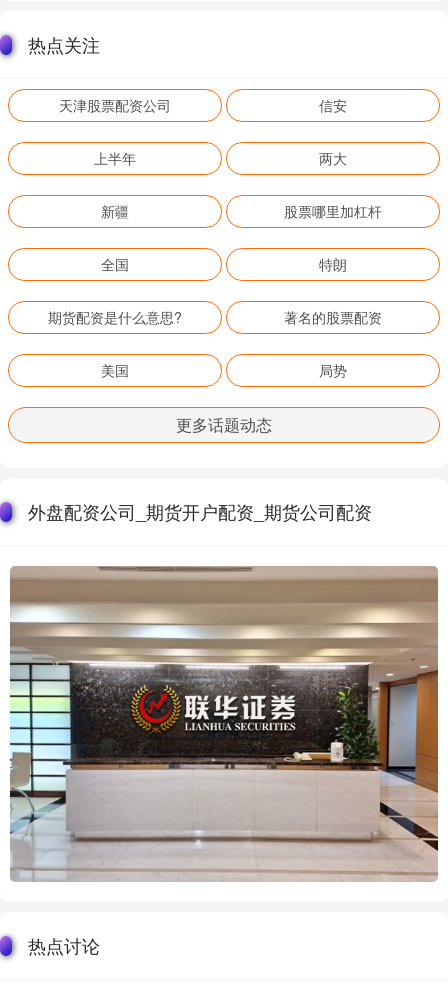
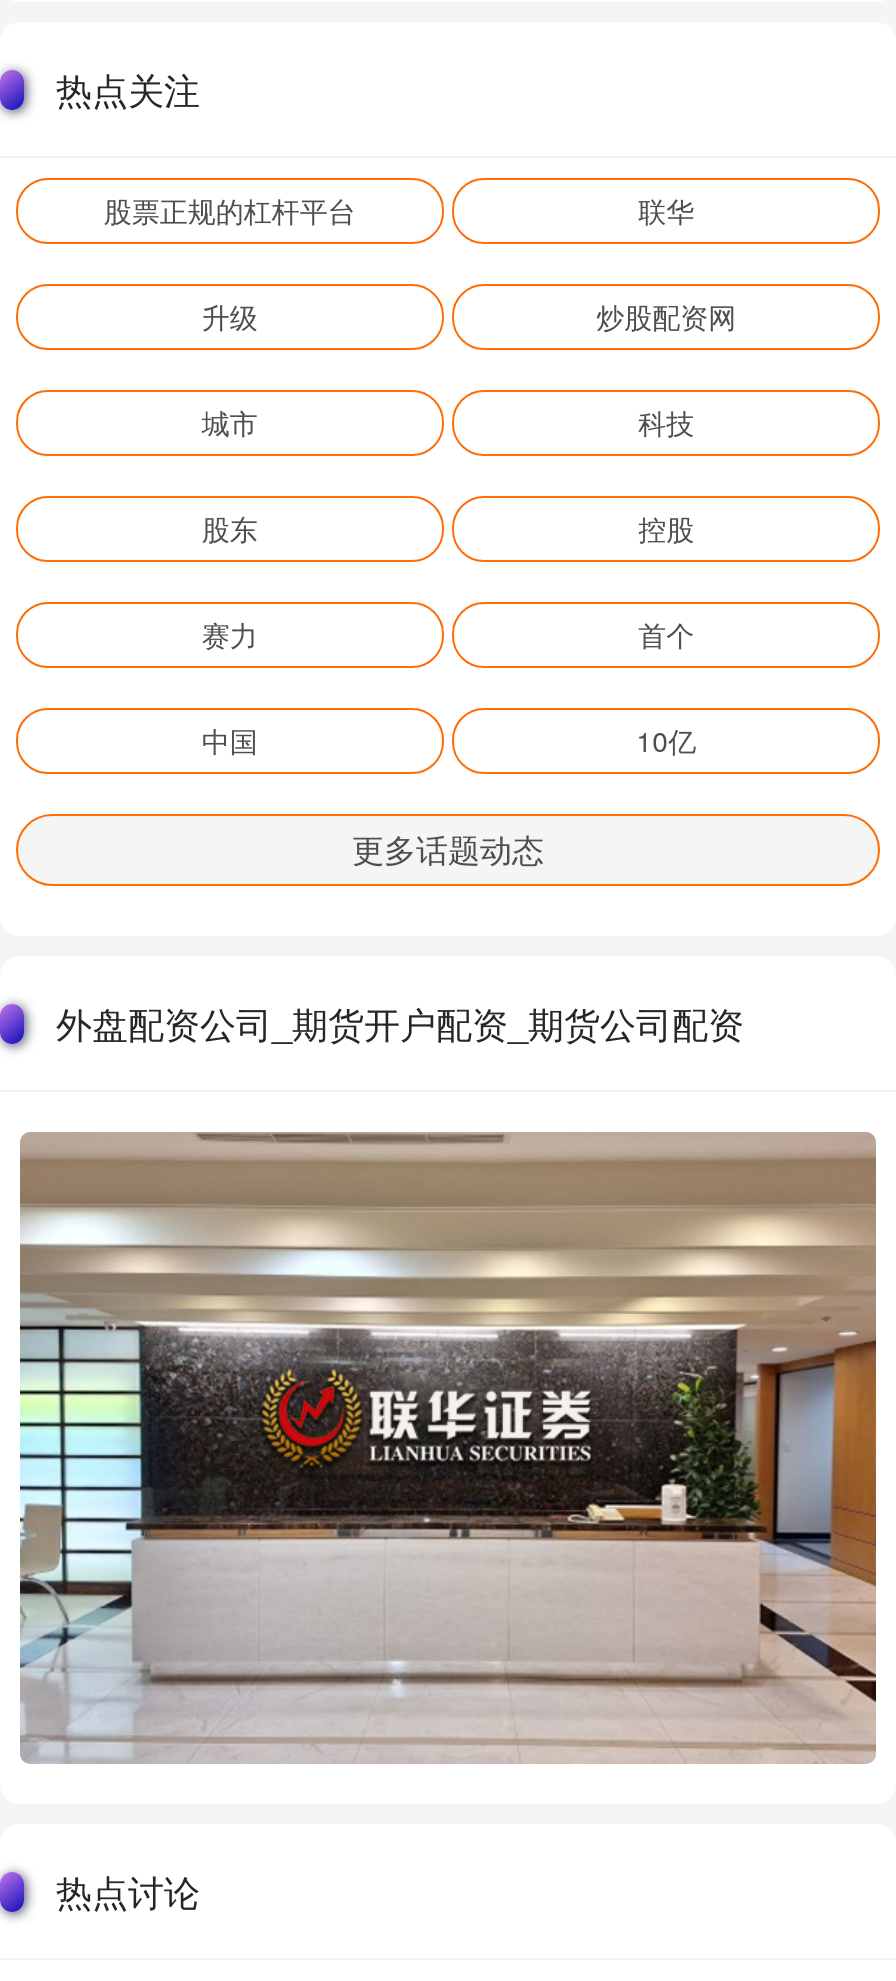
- 天津股票配资公司
- 信安
+ 股票正规的杠杆平台
+ 联华

- 上半年
- 两大
+ 升级
+ 炒股配资网

- 新疆
- 股票哪里加杠杆
+ 城市
+ 科技

- 全国
- 特朗
+ 股东
+ 控股

- 期货配资是什么意思?
- 著名的股票配资
+ 赛力
+ 首个

- 美国
- 局势
+ 中国
+ 10亿
